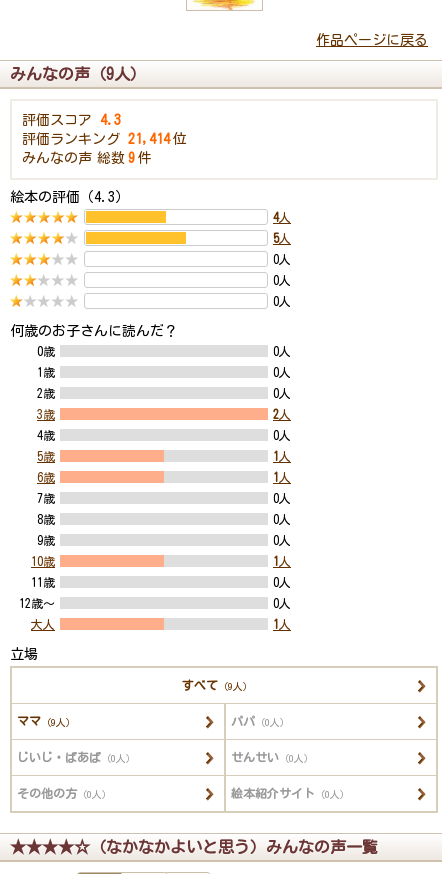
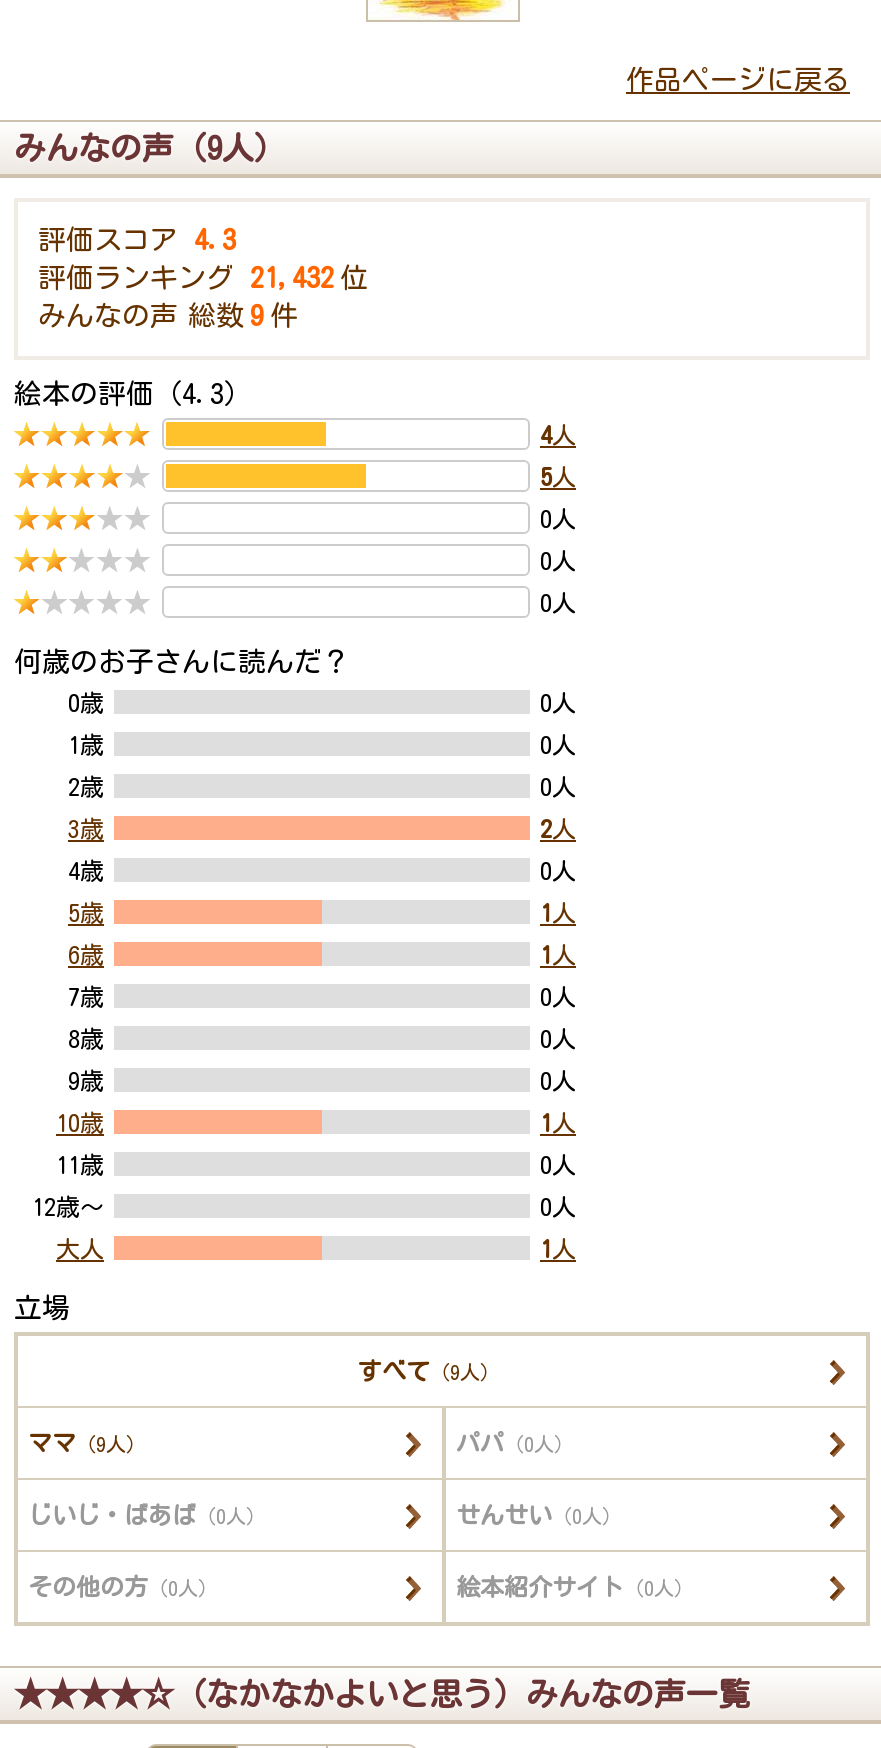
- 評価ランキング 21,414 位
+ 評価ランキング 21,432 位
